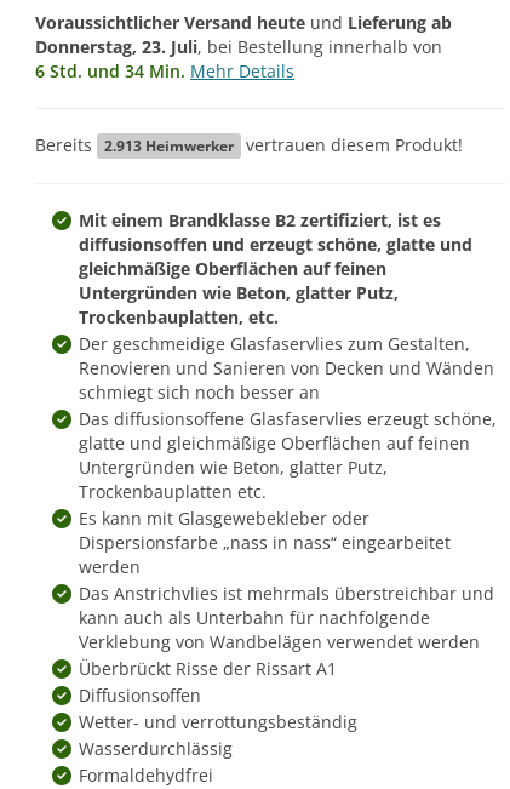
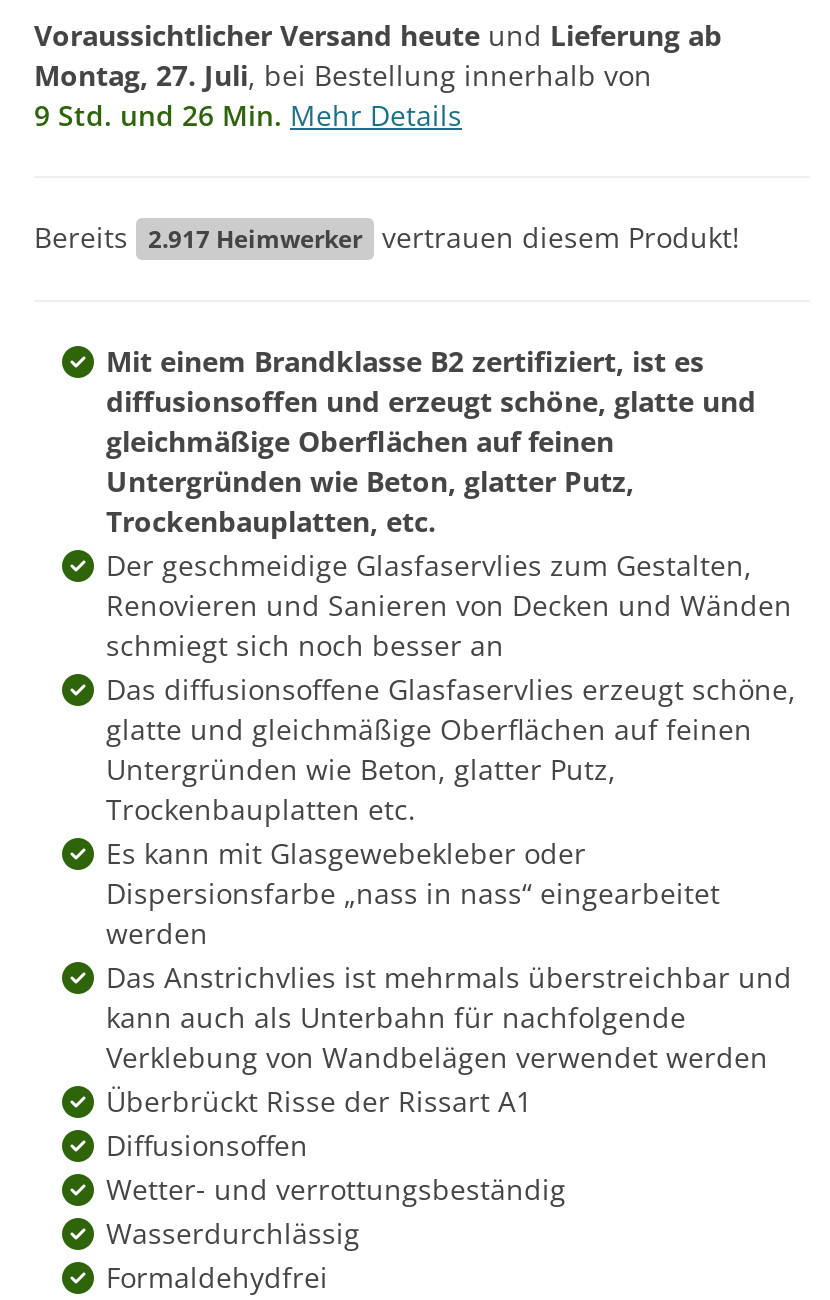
- Donnerstag, 23. Juli, bei Bestellung innerhalb von
+ Montag, 27. Juli, bei Bestellung innerhalb von

- 6 Std. und 34 Min. Mehr Details
+ 9 Std. und 26 Min. Mehr Details

- Bereits 2.913 Heimwerker vertrauen diesem Produkt!
+ Bereits 2.917 Heimwerker vertrauen diesem Produkt!
